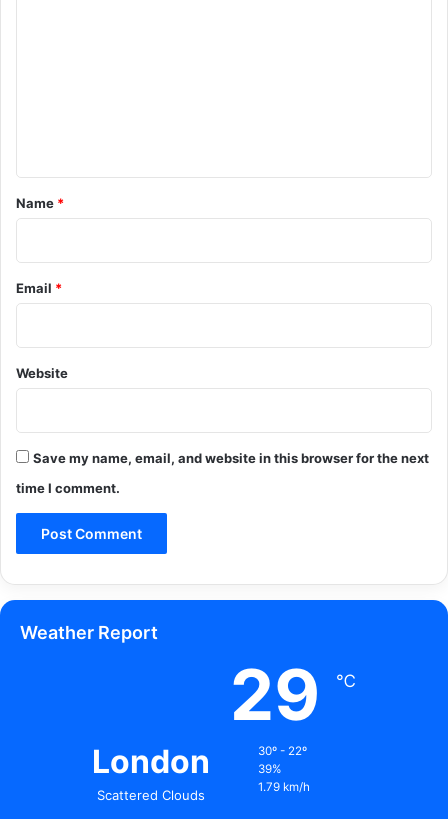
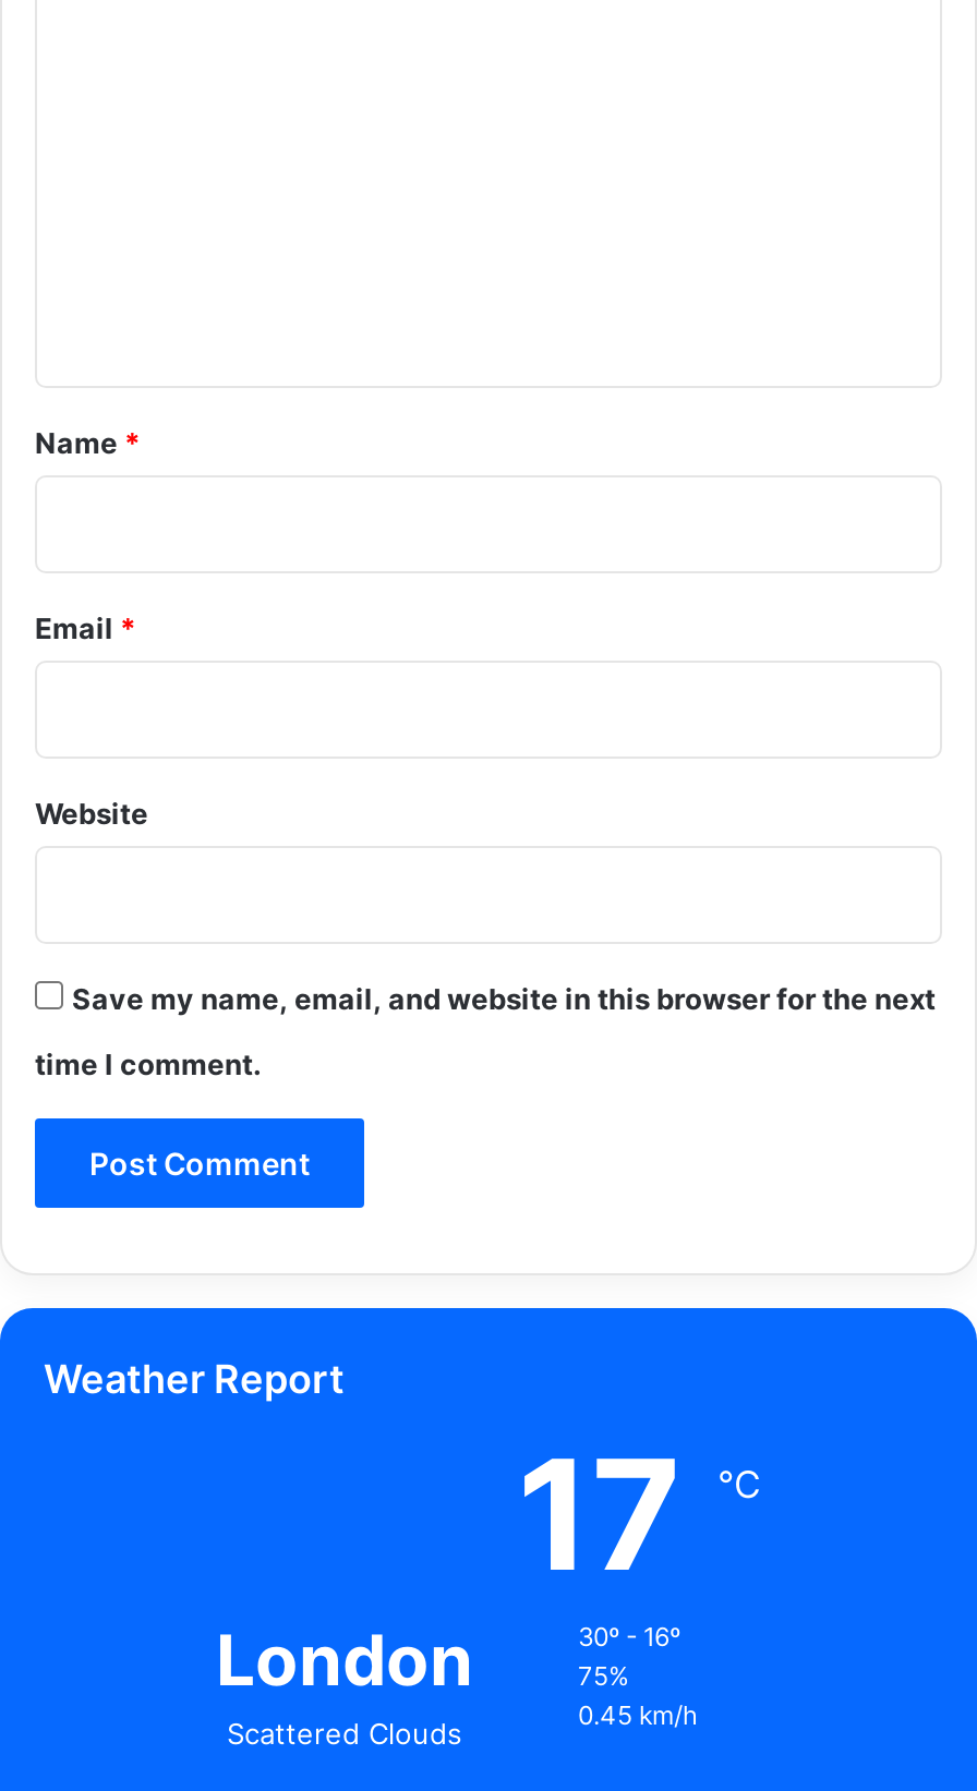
- 29 ℃
+ 17 ℃

- 30º - 22º
+ 30º - 16º

- 39%
+ 75%

- 1.79 km/h
+ 0.45 km/h
